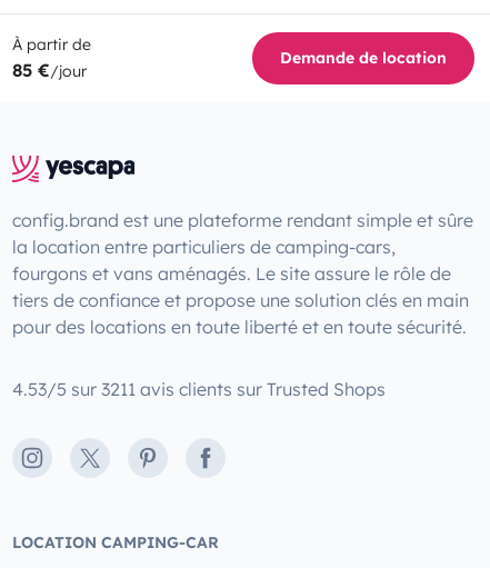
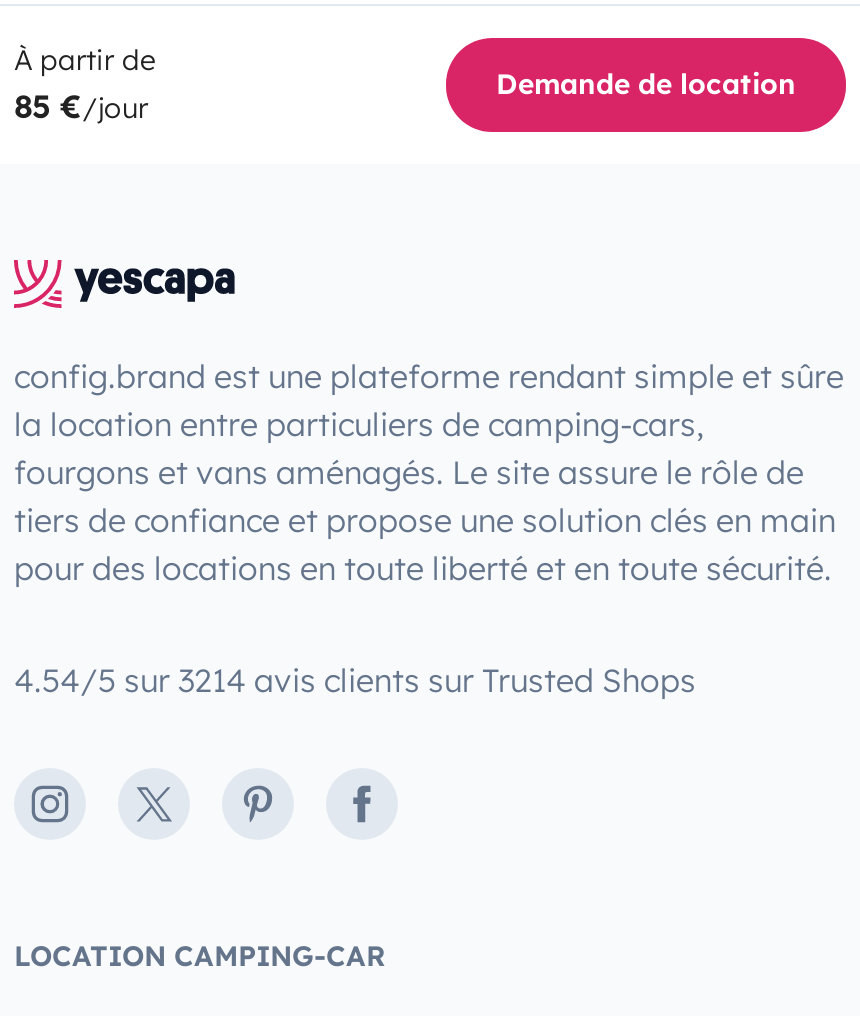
- 4.53/5 sur 3211 avis clients sur Trusted Shops
+ 4.54/5 sur 3214 avis clients sur Trusted Shops
